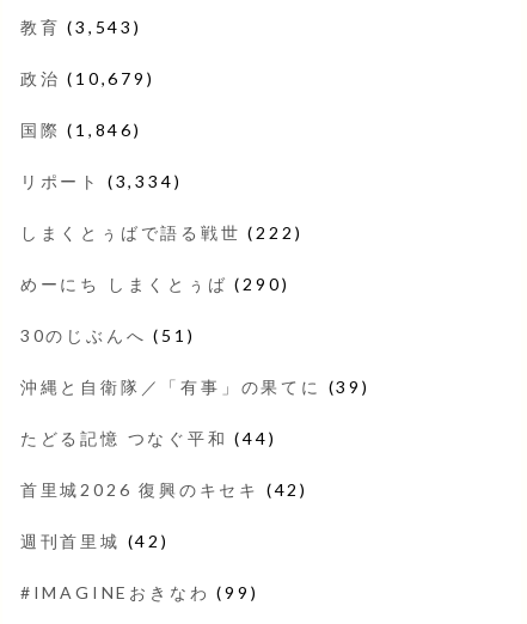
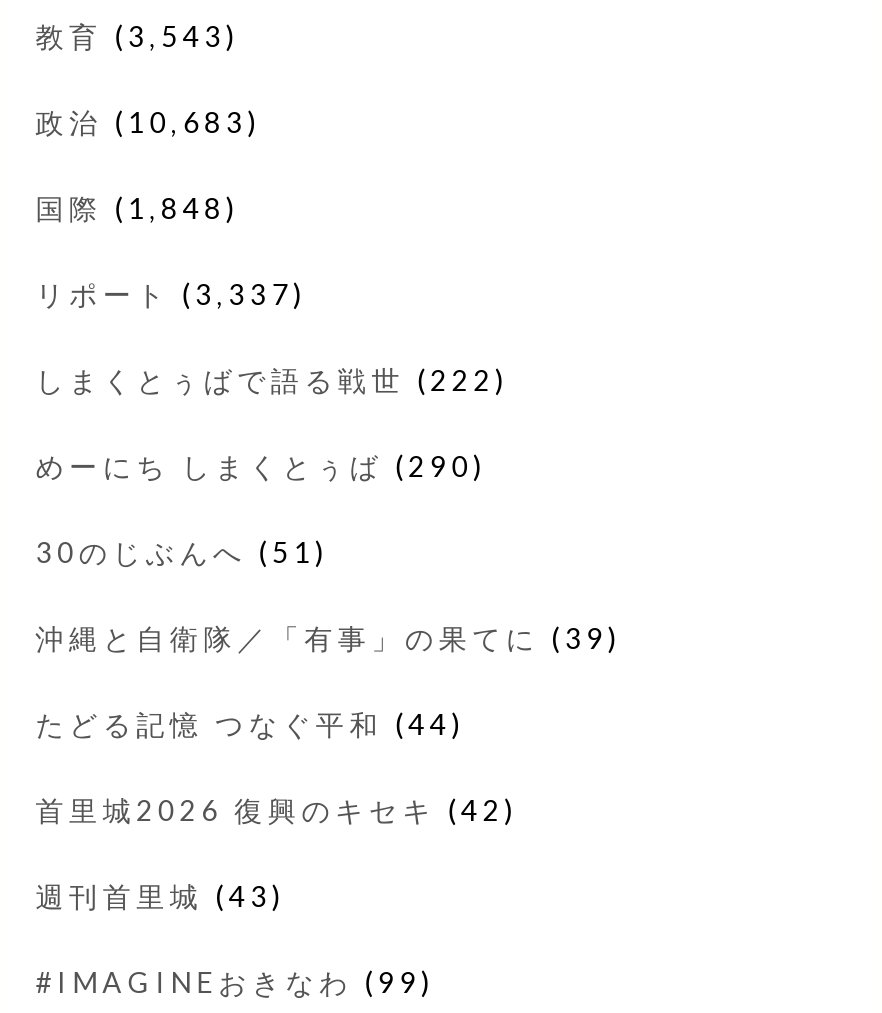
- 政治(10,679)
+ 政治(10,683)

- 国際(1,846)
+ 国際(1,848)

- リポート(3,334)
+ リポート(3,337)

- 週刊首里城(42)
+ 週刊首里城(43)
